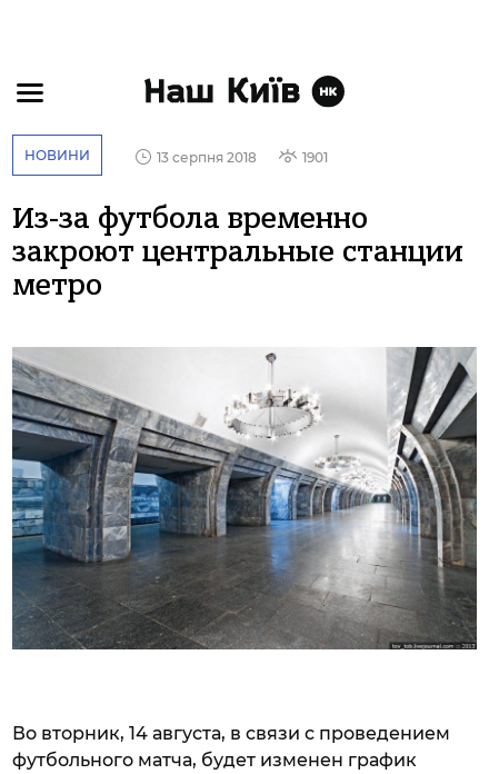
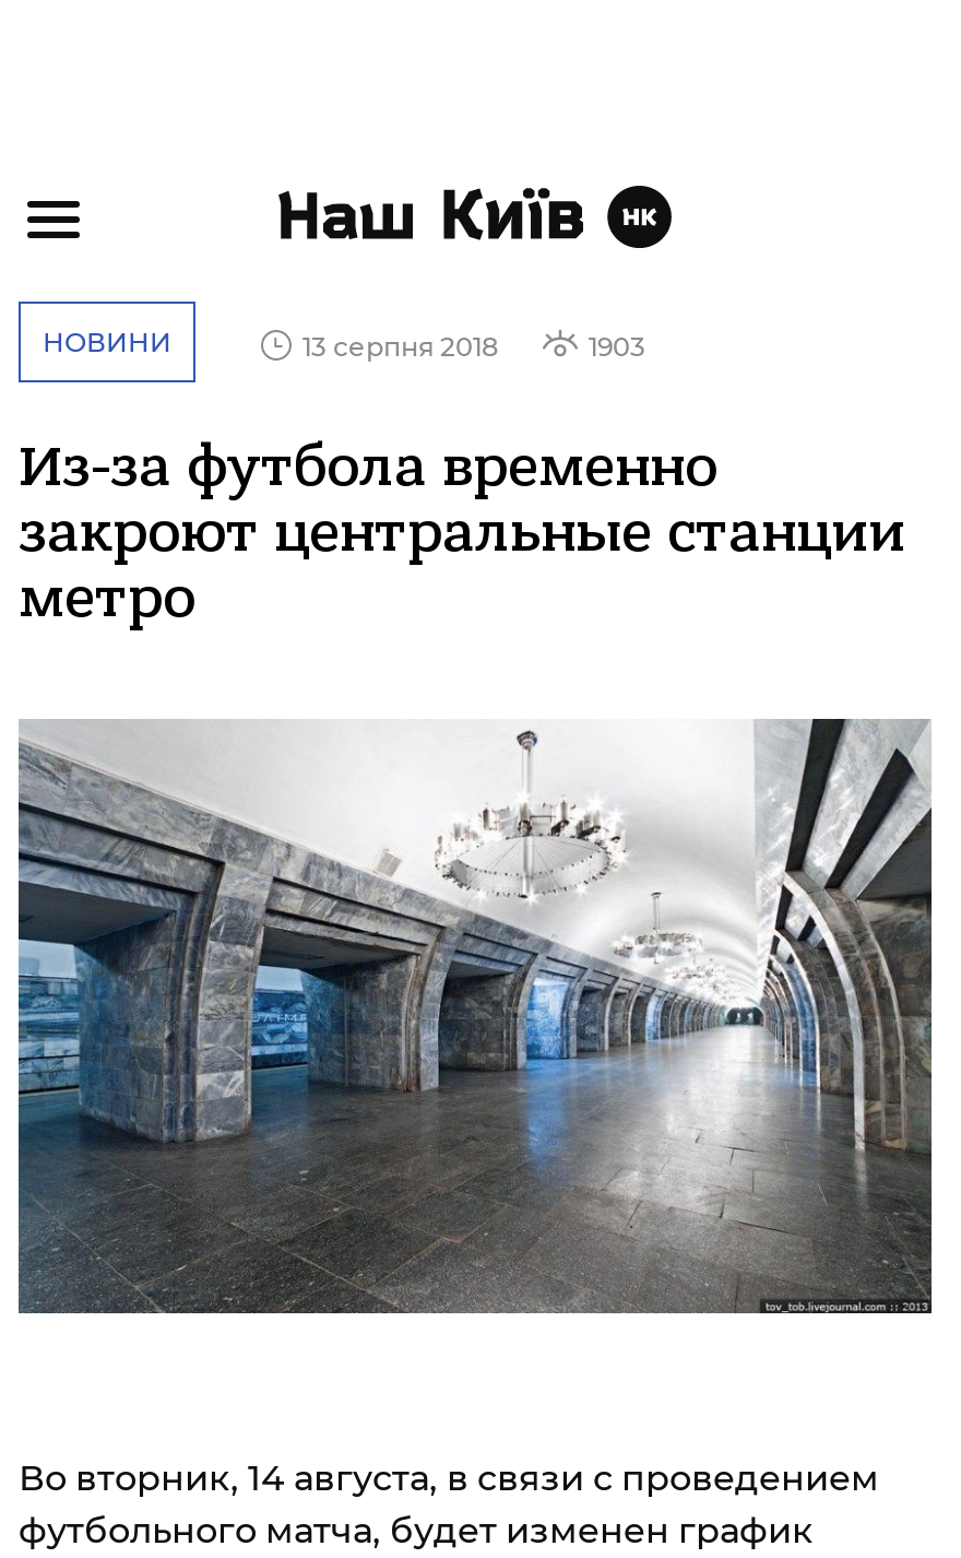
- 1901
+ 1903
